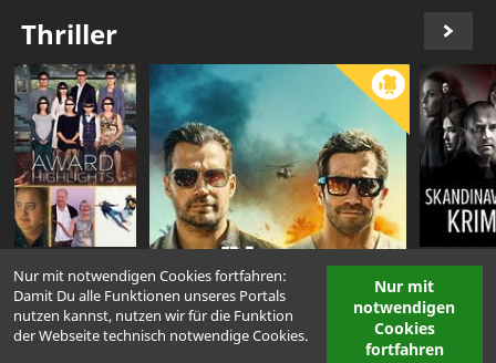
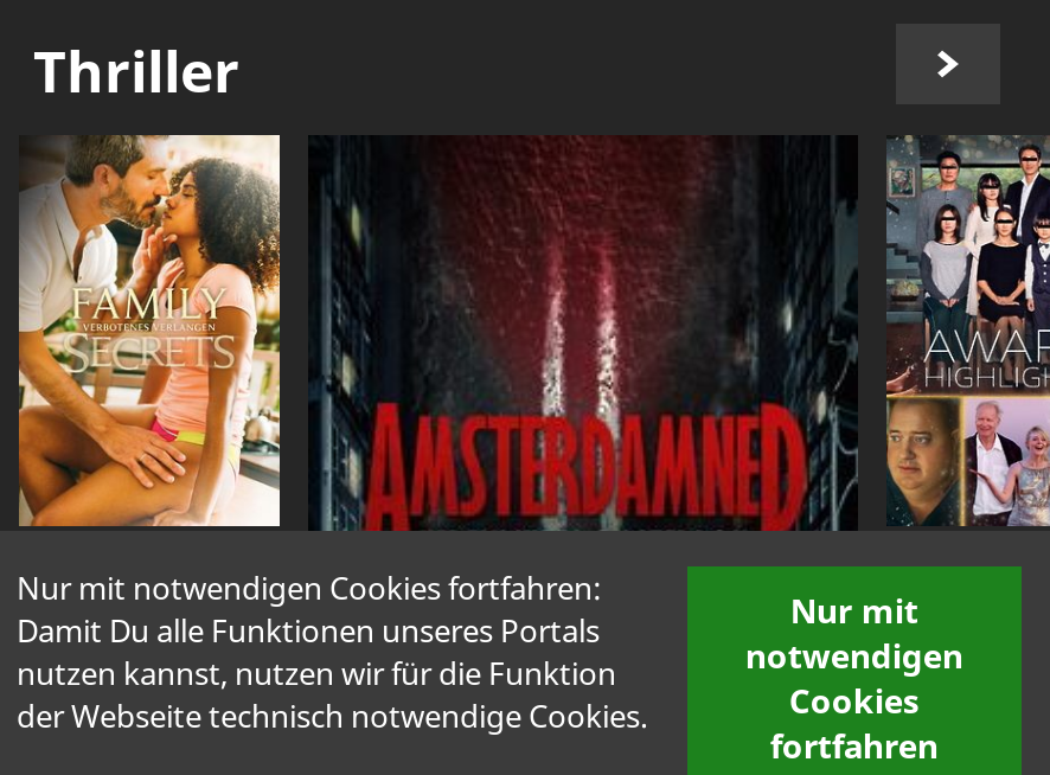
- [image]
+ [image]

- [image]
+ [image]

- [image]
+ [image]
